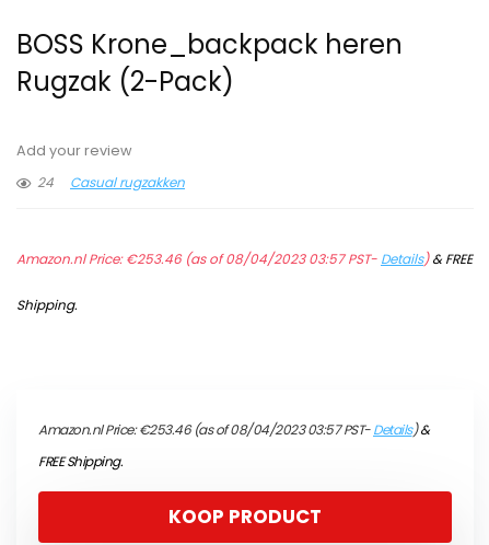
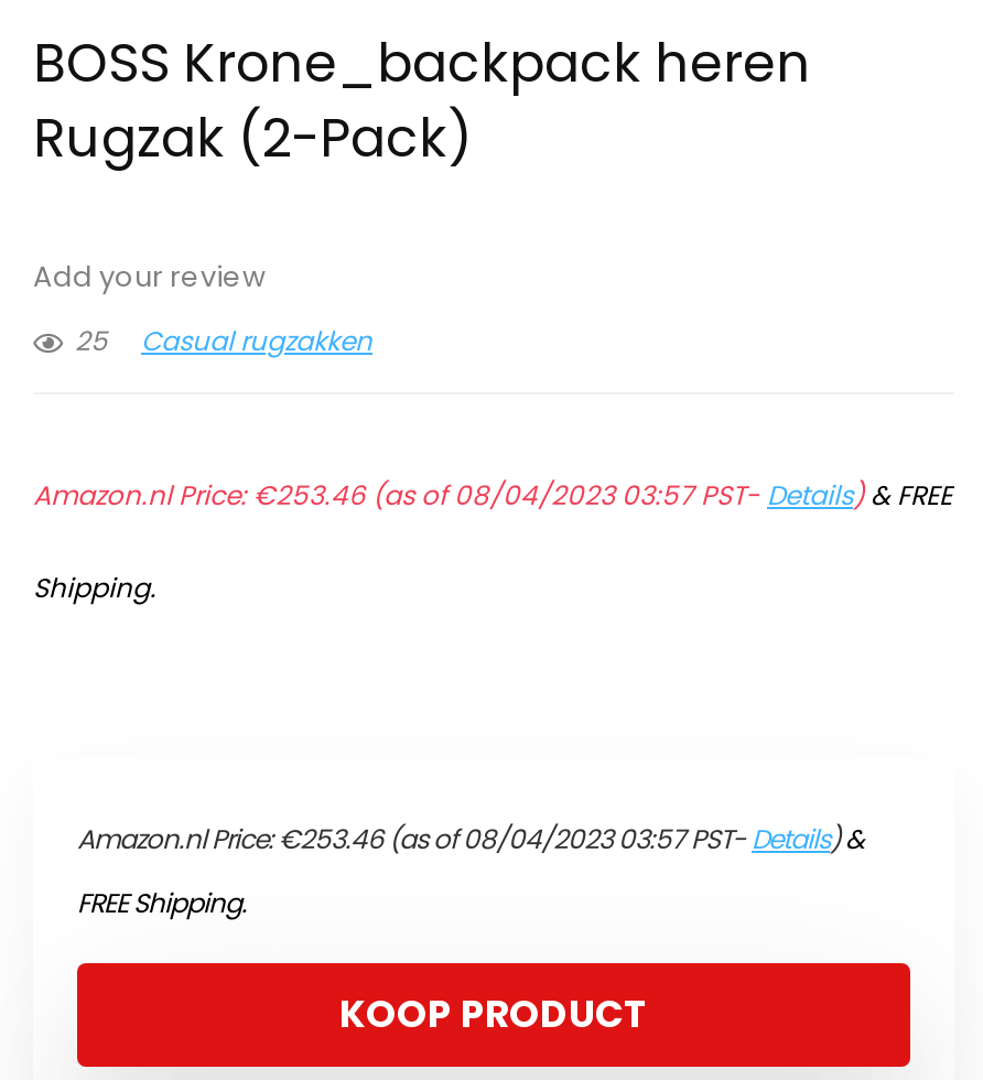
- 24 Casual rugzakken
+ 25 Casual rugzakken
